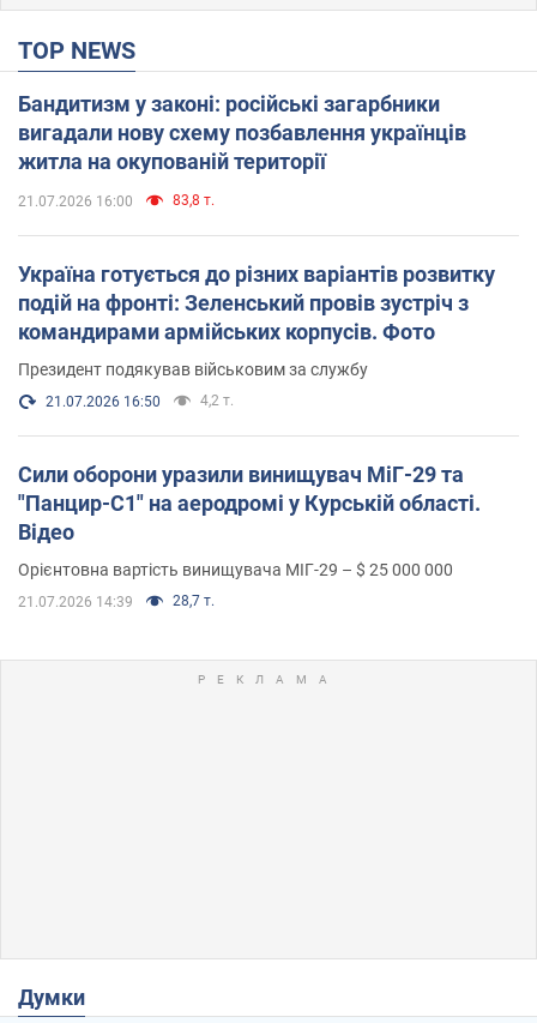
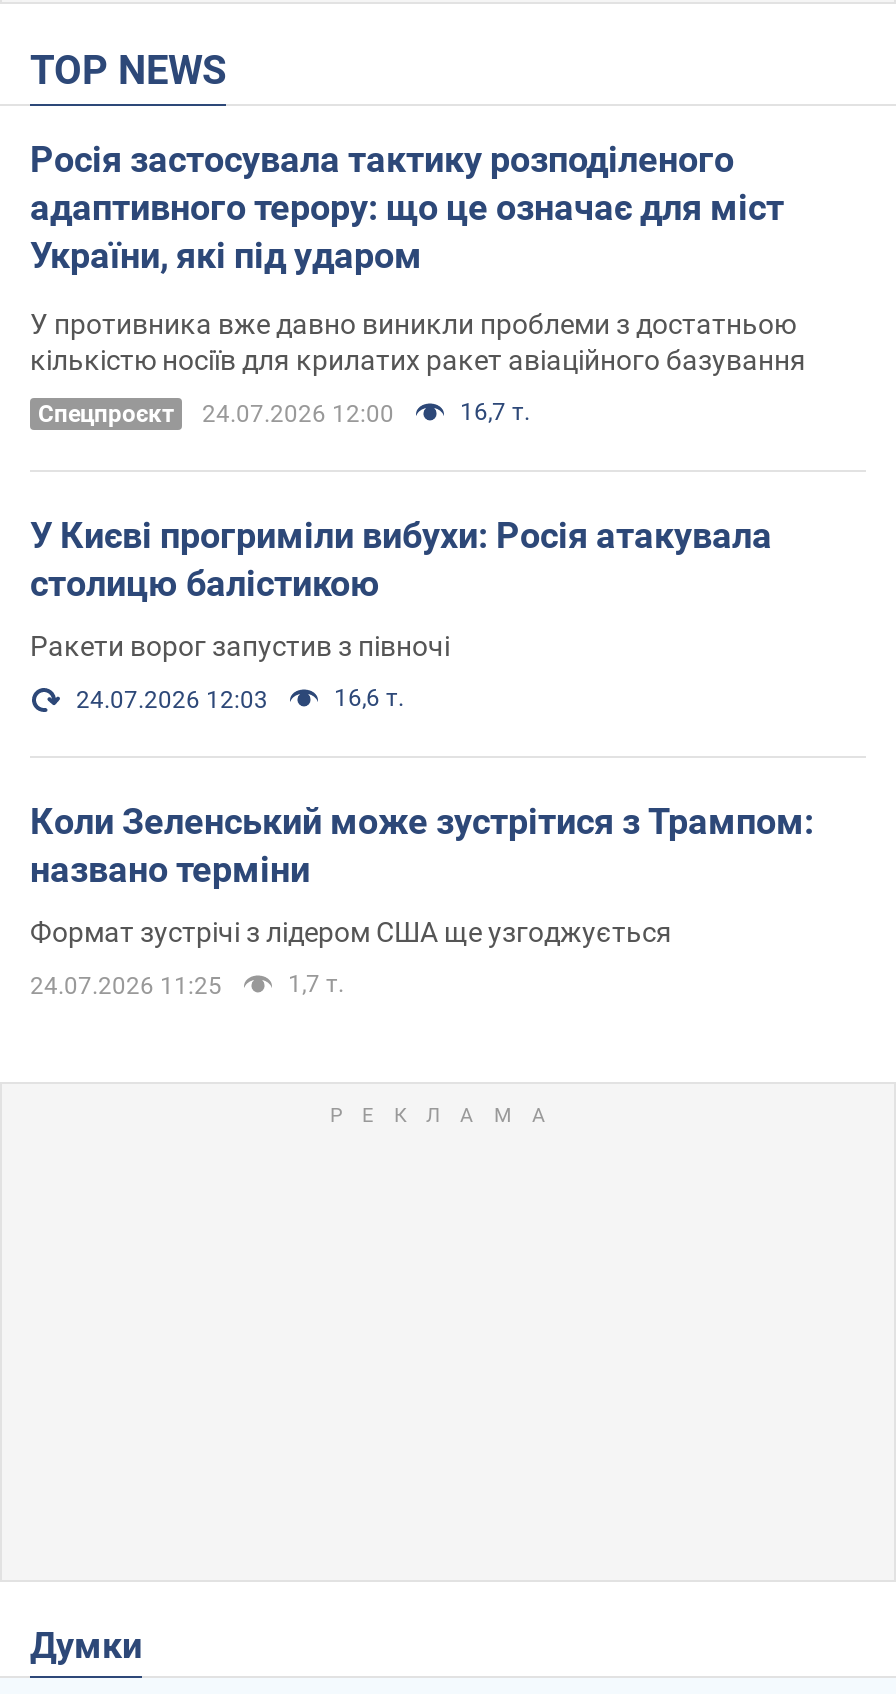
- Бандитизм у законі: російські загарбники
- вигадали нову схему позбавлення українців
- житла на окупованій території
- 21.07.2026 16:00
- 83,8 т.
- Україна готується до різних варіантів розвитку
- подій на фронті: Зеленський провів зустріч з
- командирами армійських корпусів. Фото
- Президент подякував військовим за службу
- 21.07.2026 16:50
- 4,2 т.
- Сили оборони уразили винищувач МіГ-29 та
- "Панцир-С1" на аеродромі у Курській області.
- Відео
- Орієнтовна вартість винищувача МІГ-29 – $ 25 000 000
- 21.07.2026 14:39
- 28,7 т.
+ Росія застосувала тактику розподіленого
+ адаптивного терору: що це означає для міст
+ України, які під ударом
+ У противника вже давно виникли проблеми з достатньою
+ кількістю носіїв для крилатих ракет авіаційного базування
+ Cпецпроєкт
+ 24.07.2026 12:00
+ 16,7 т.
+ У Києві прогриміли вибухи: Росія атакувала
+ столицю балістикою
+ Ракети ворог запустив з півночі
+ 24.07.2026 12:03
+ 16,6 т.
+ Коли Зеленський може зустрітися з Трампом:
+ названо терміни
+ Формат зустрічі з лідером США ще узгоджується
+ 24.07.2026 11:25
+ 1,7 т.
